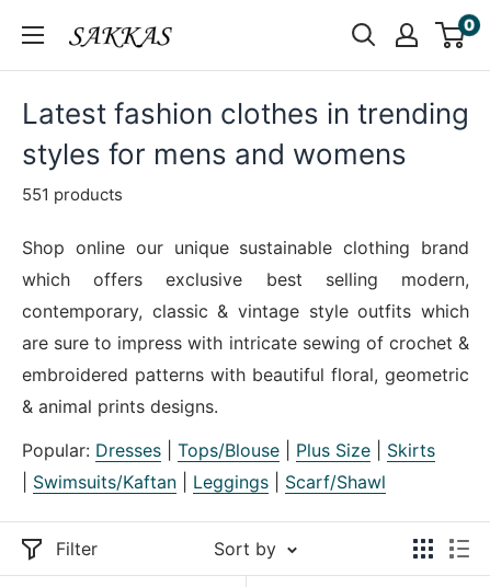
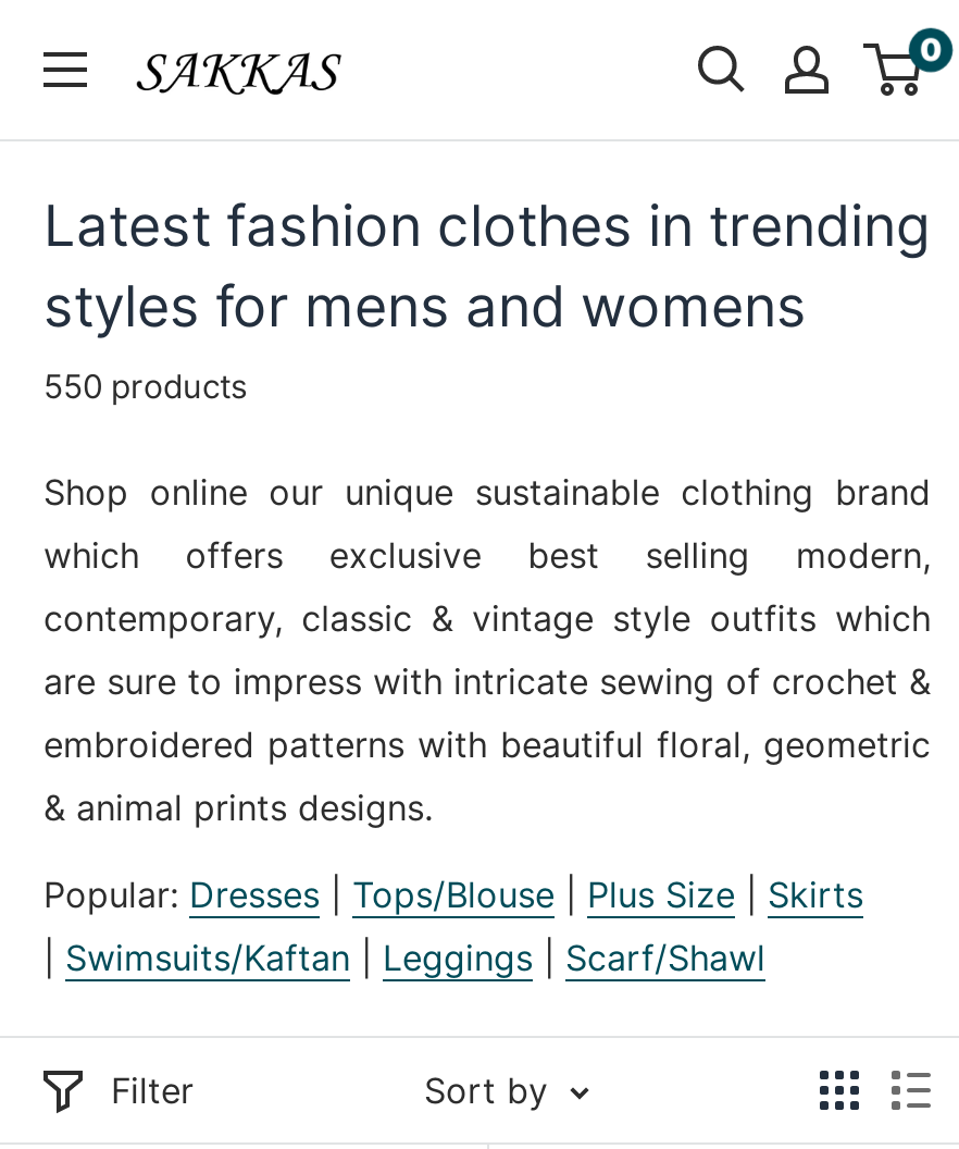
- 551 products
+ 550 products
